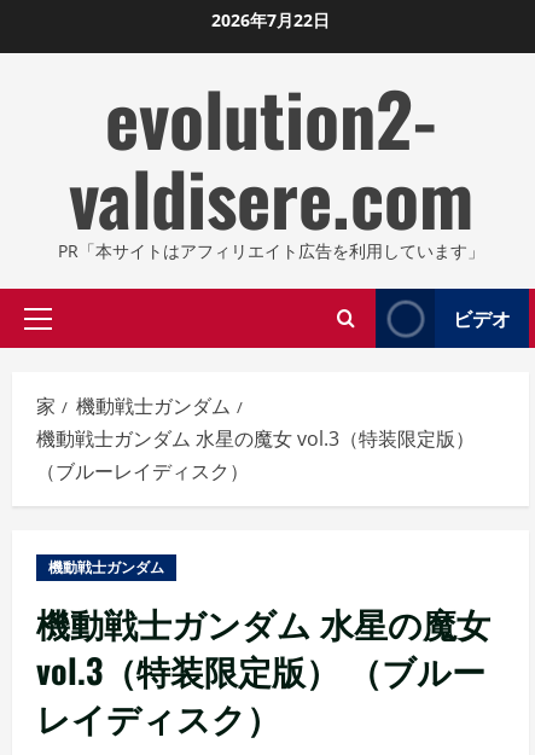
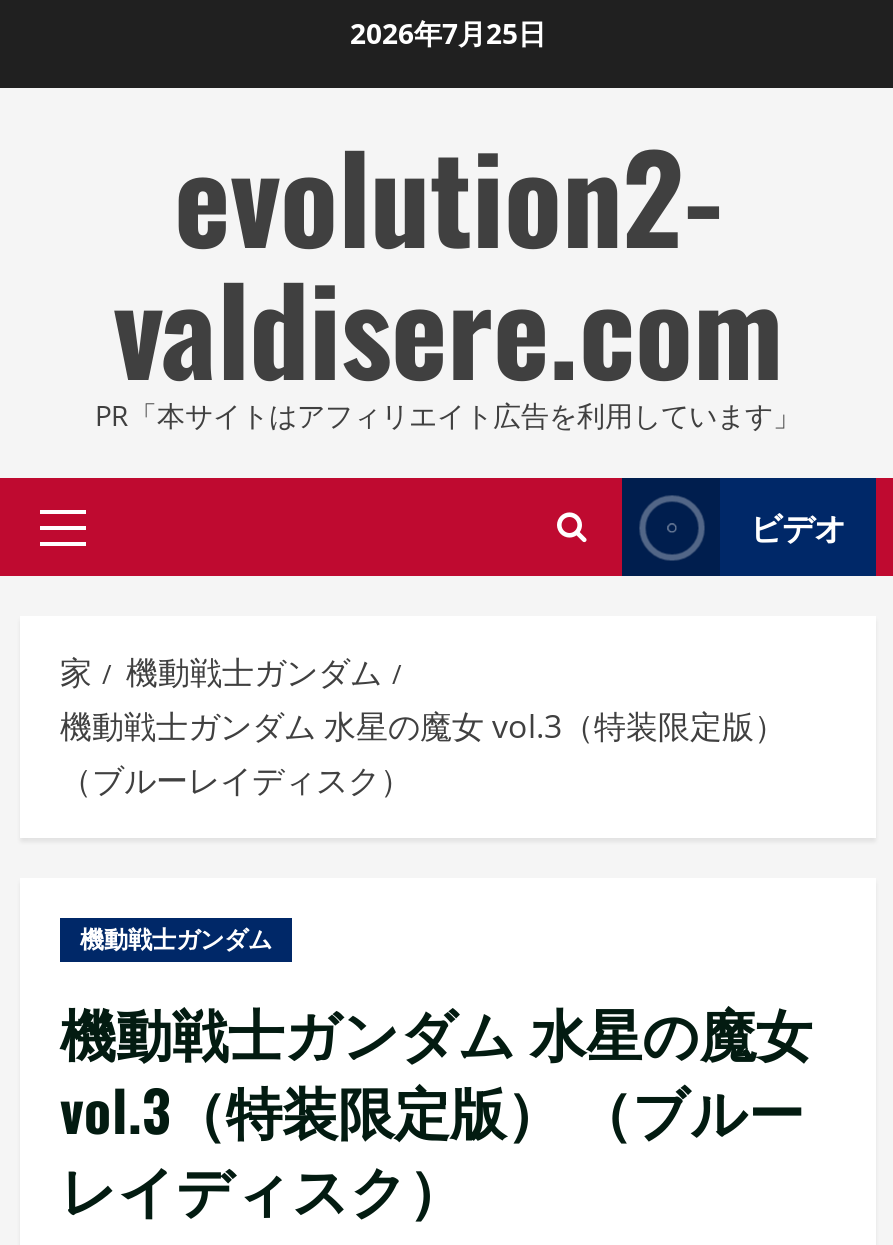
- 2026年7月22日
+ 2026年7月25日
